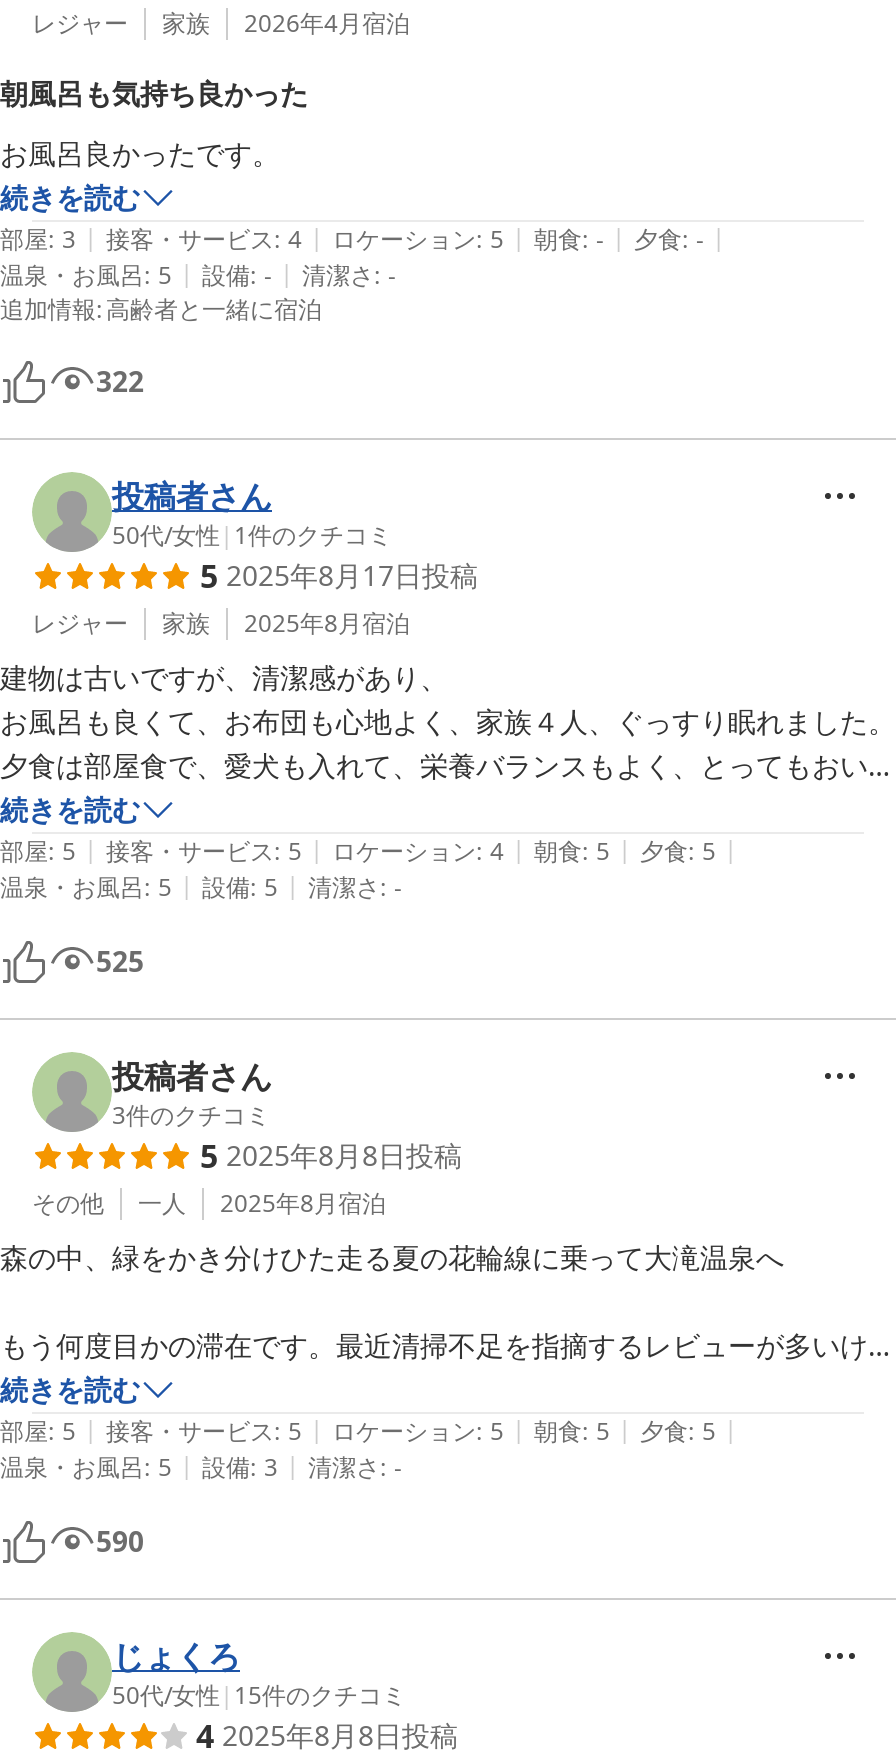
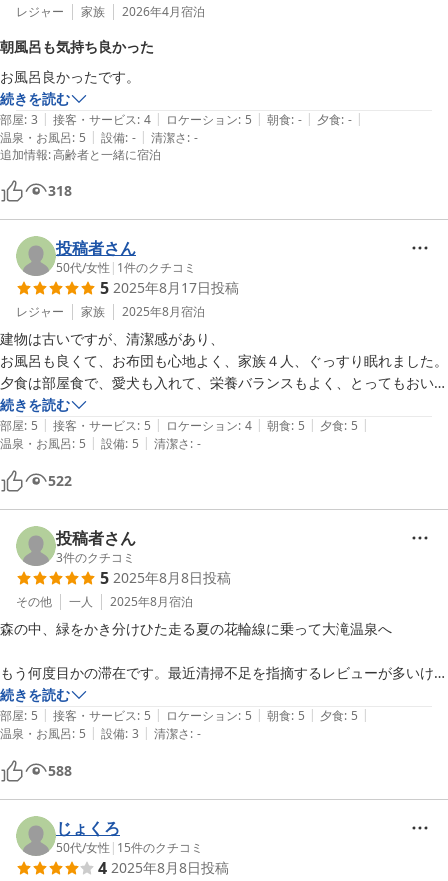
- 322
+ 318

- 525
+ 522

- 590
+ 588
